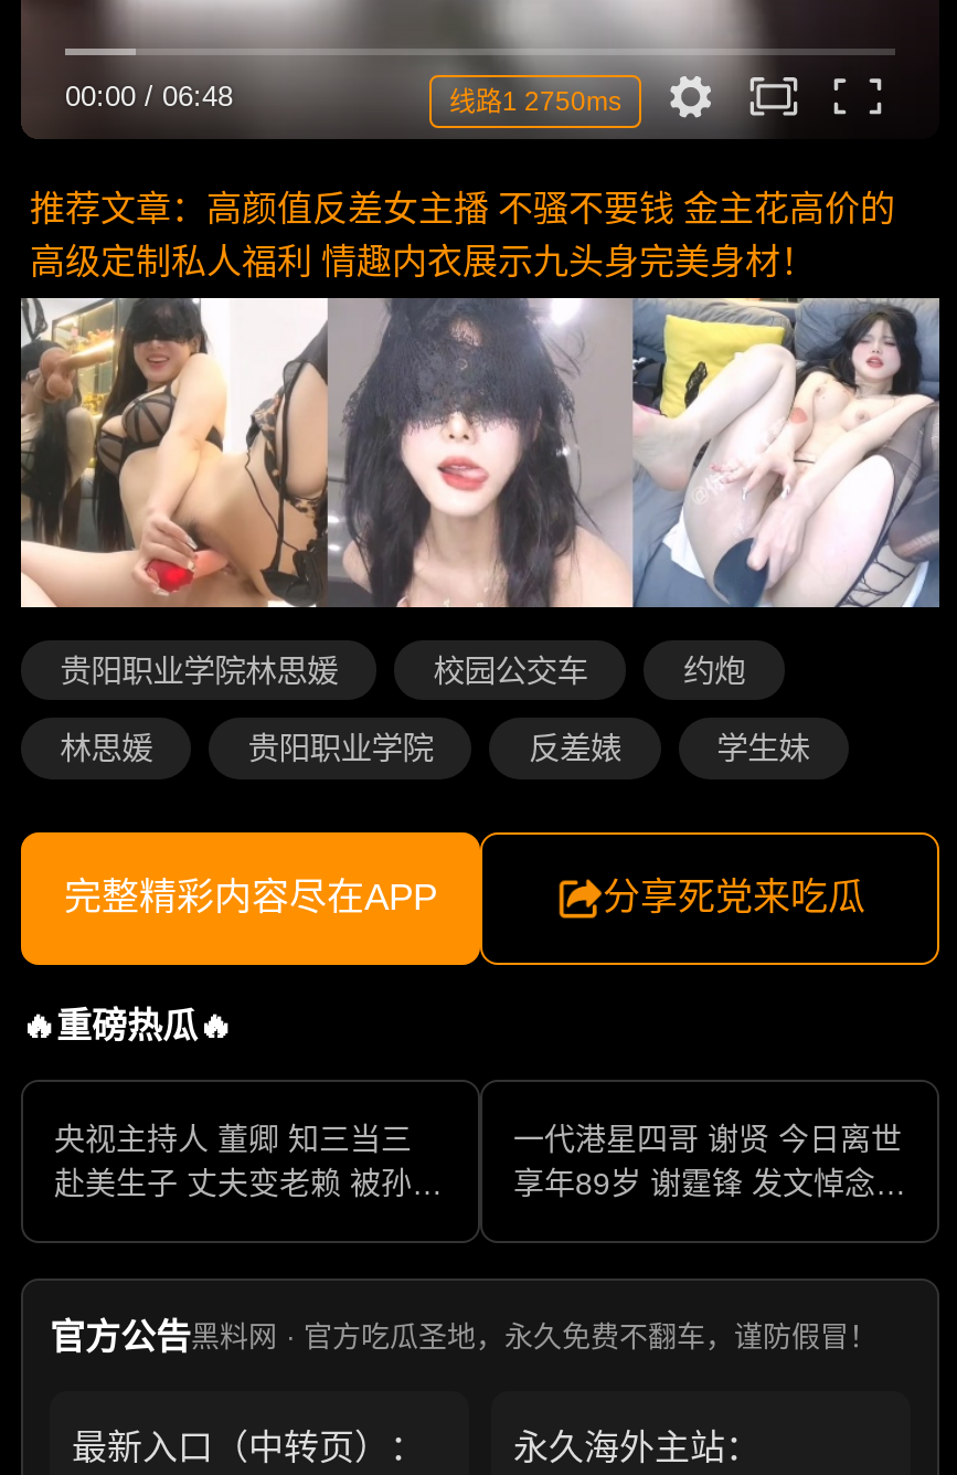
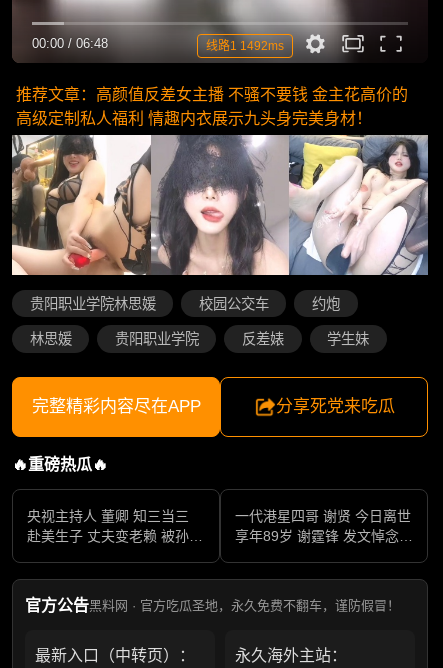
- 线路1 2750ms
+ 线路1 1492ms
